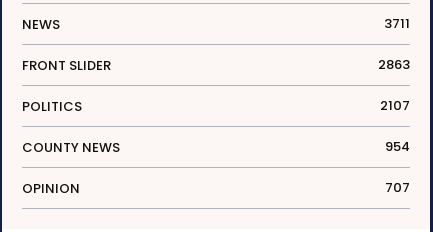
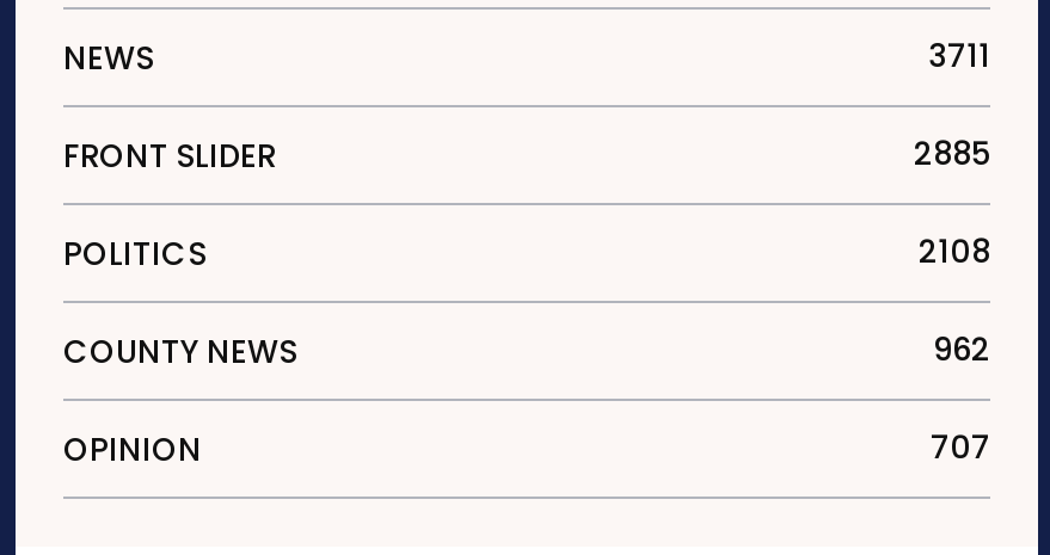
- 2863
+ 2885

- 2107
+ 2108

- 954
+ 962
